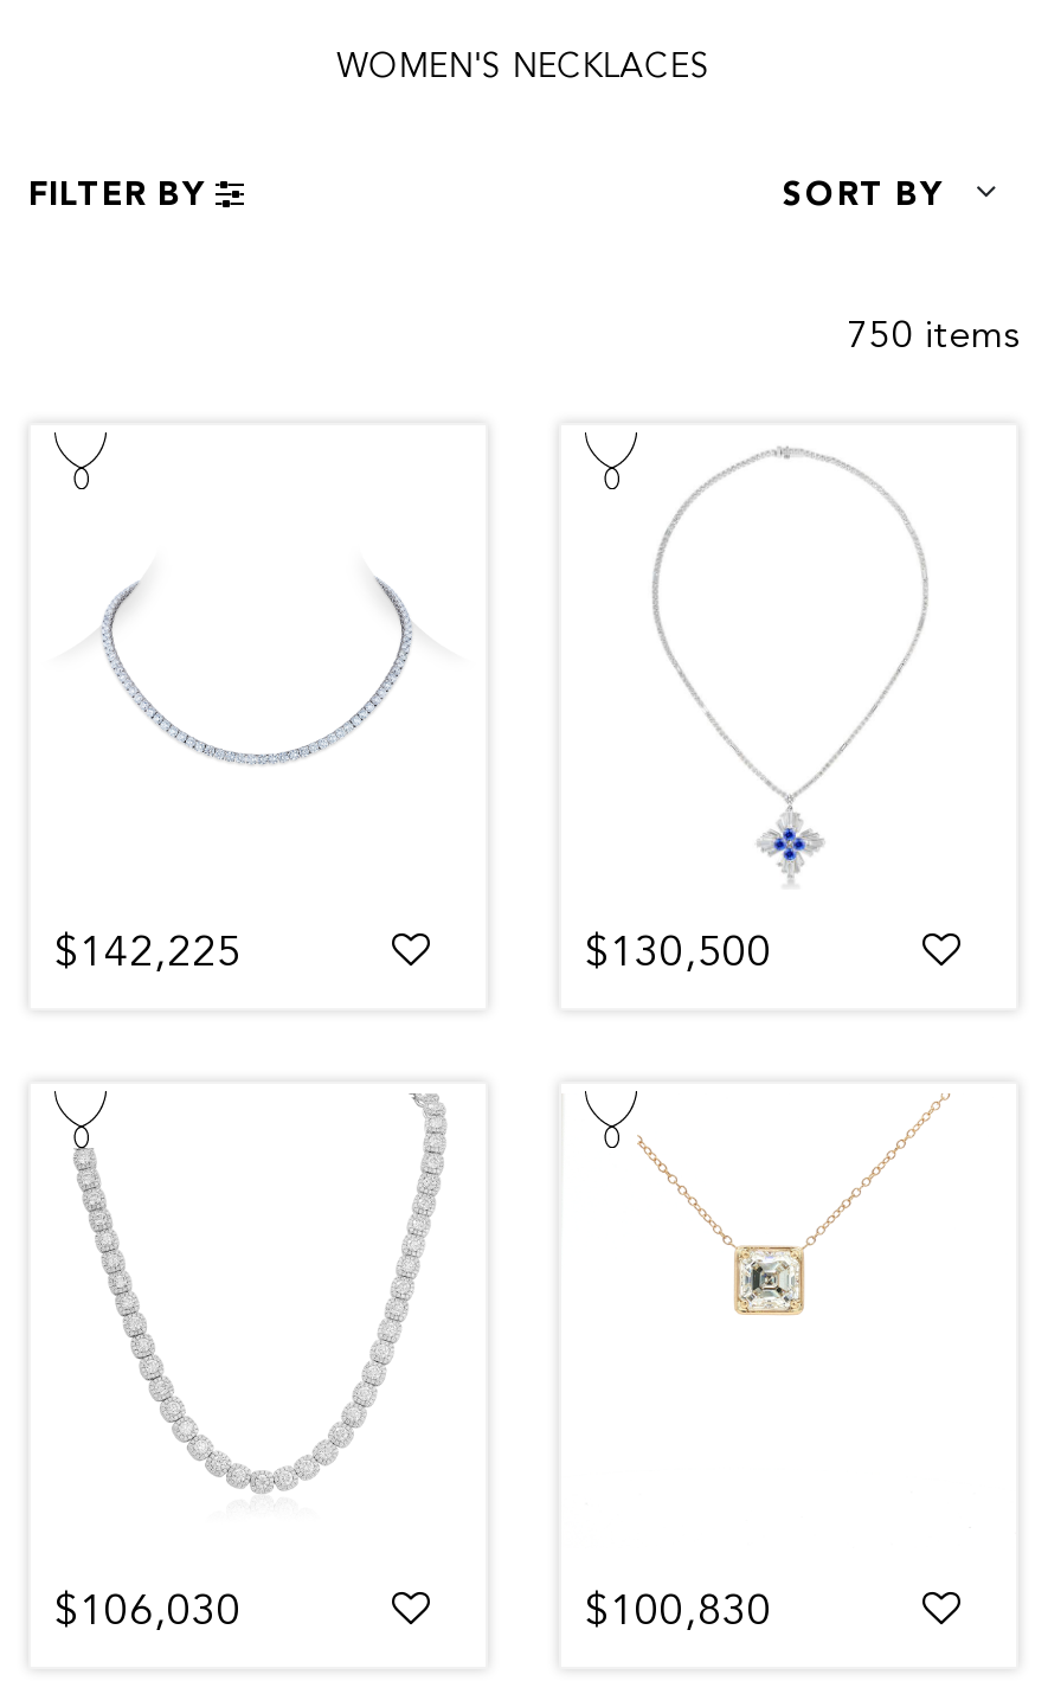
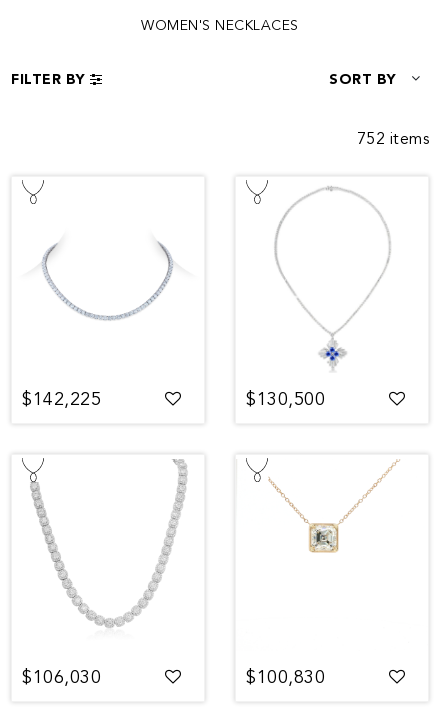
- 750 items
+ 752 items
